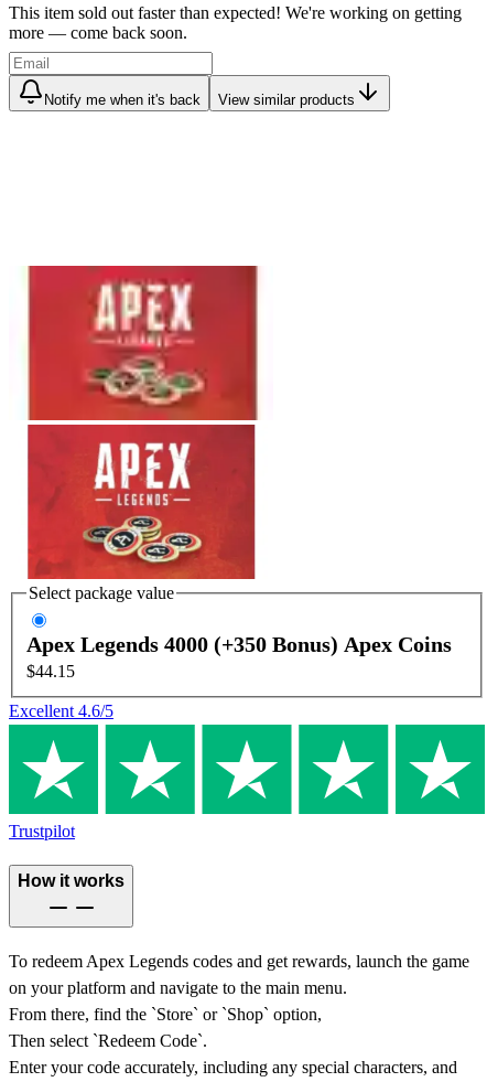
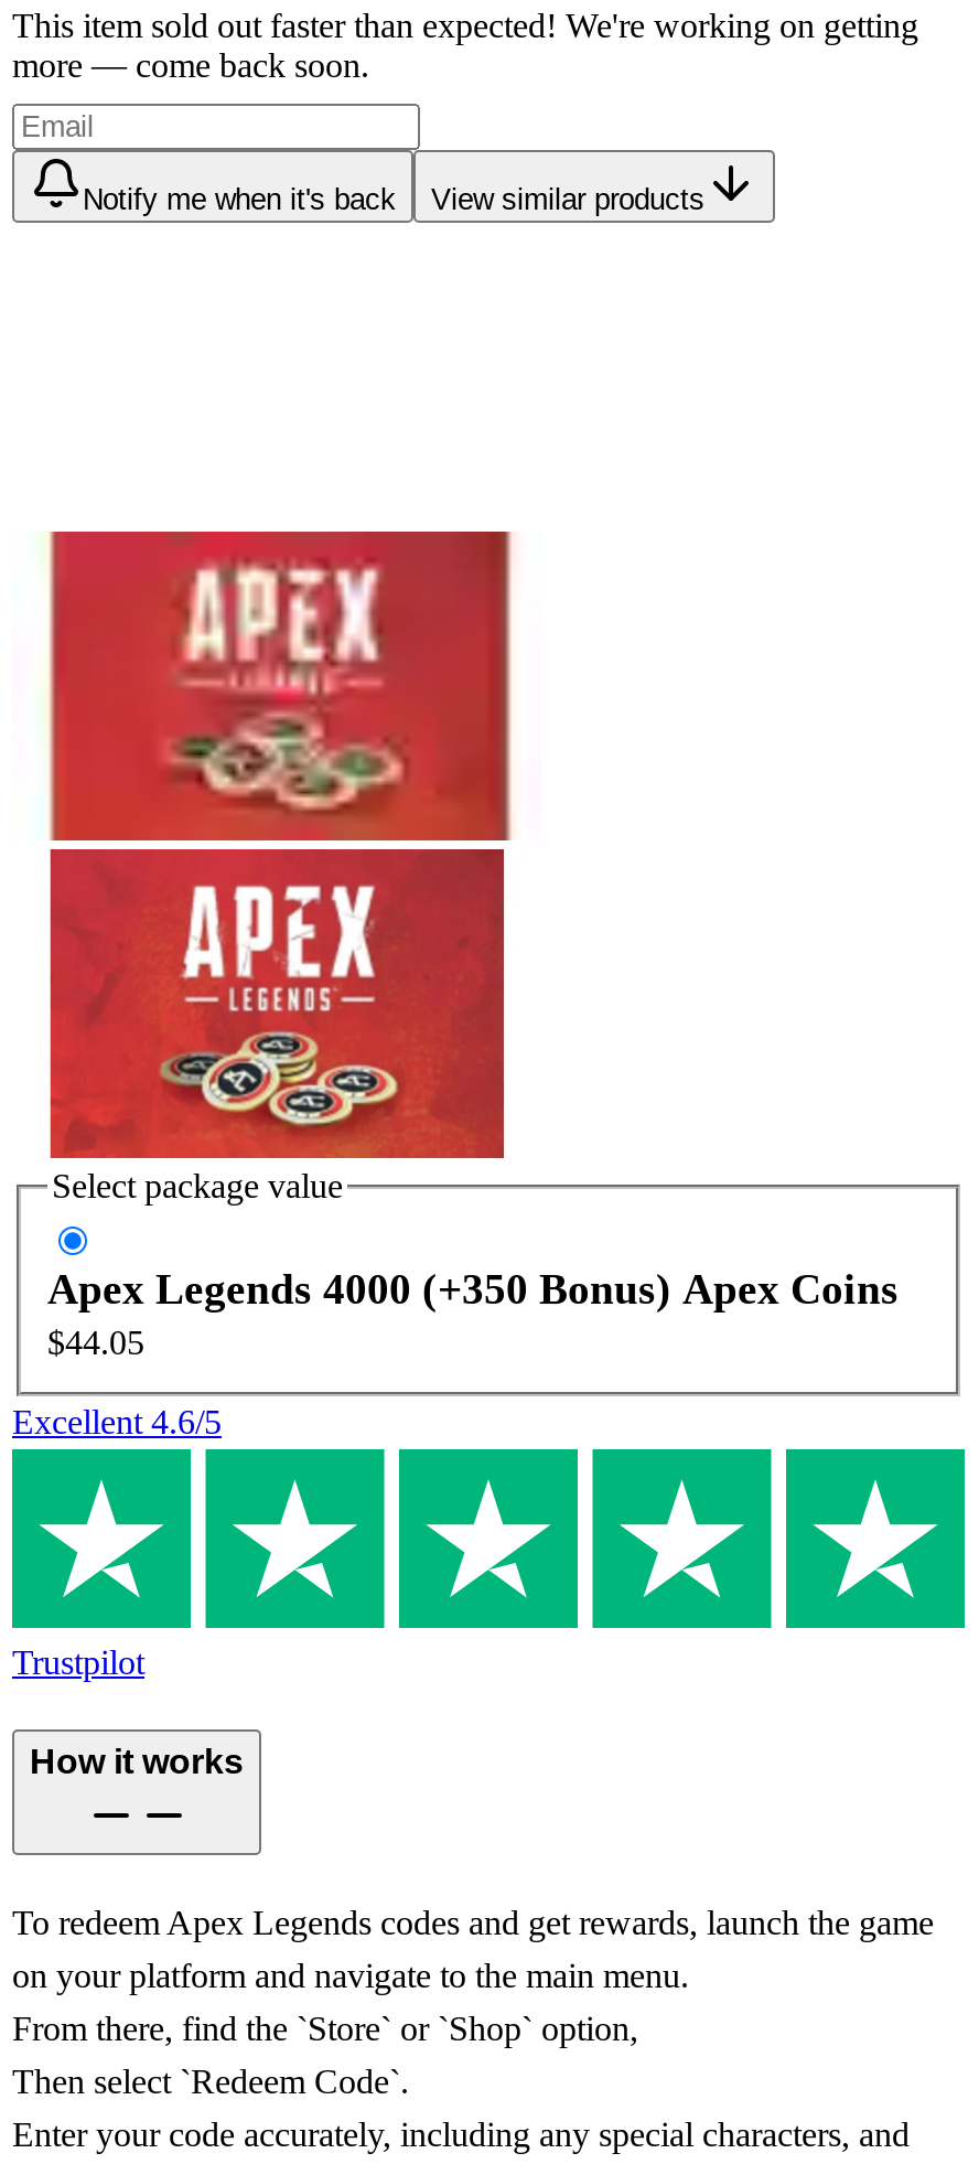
- $44.15
+ $44.05
